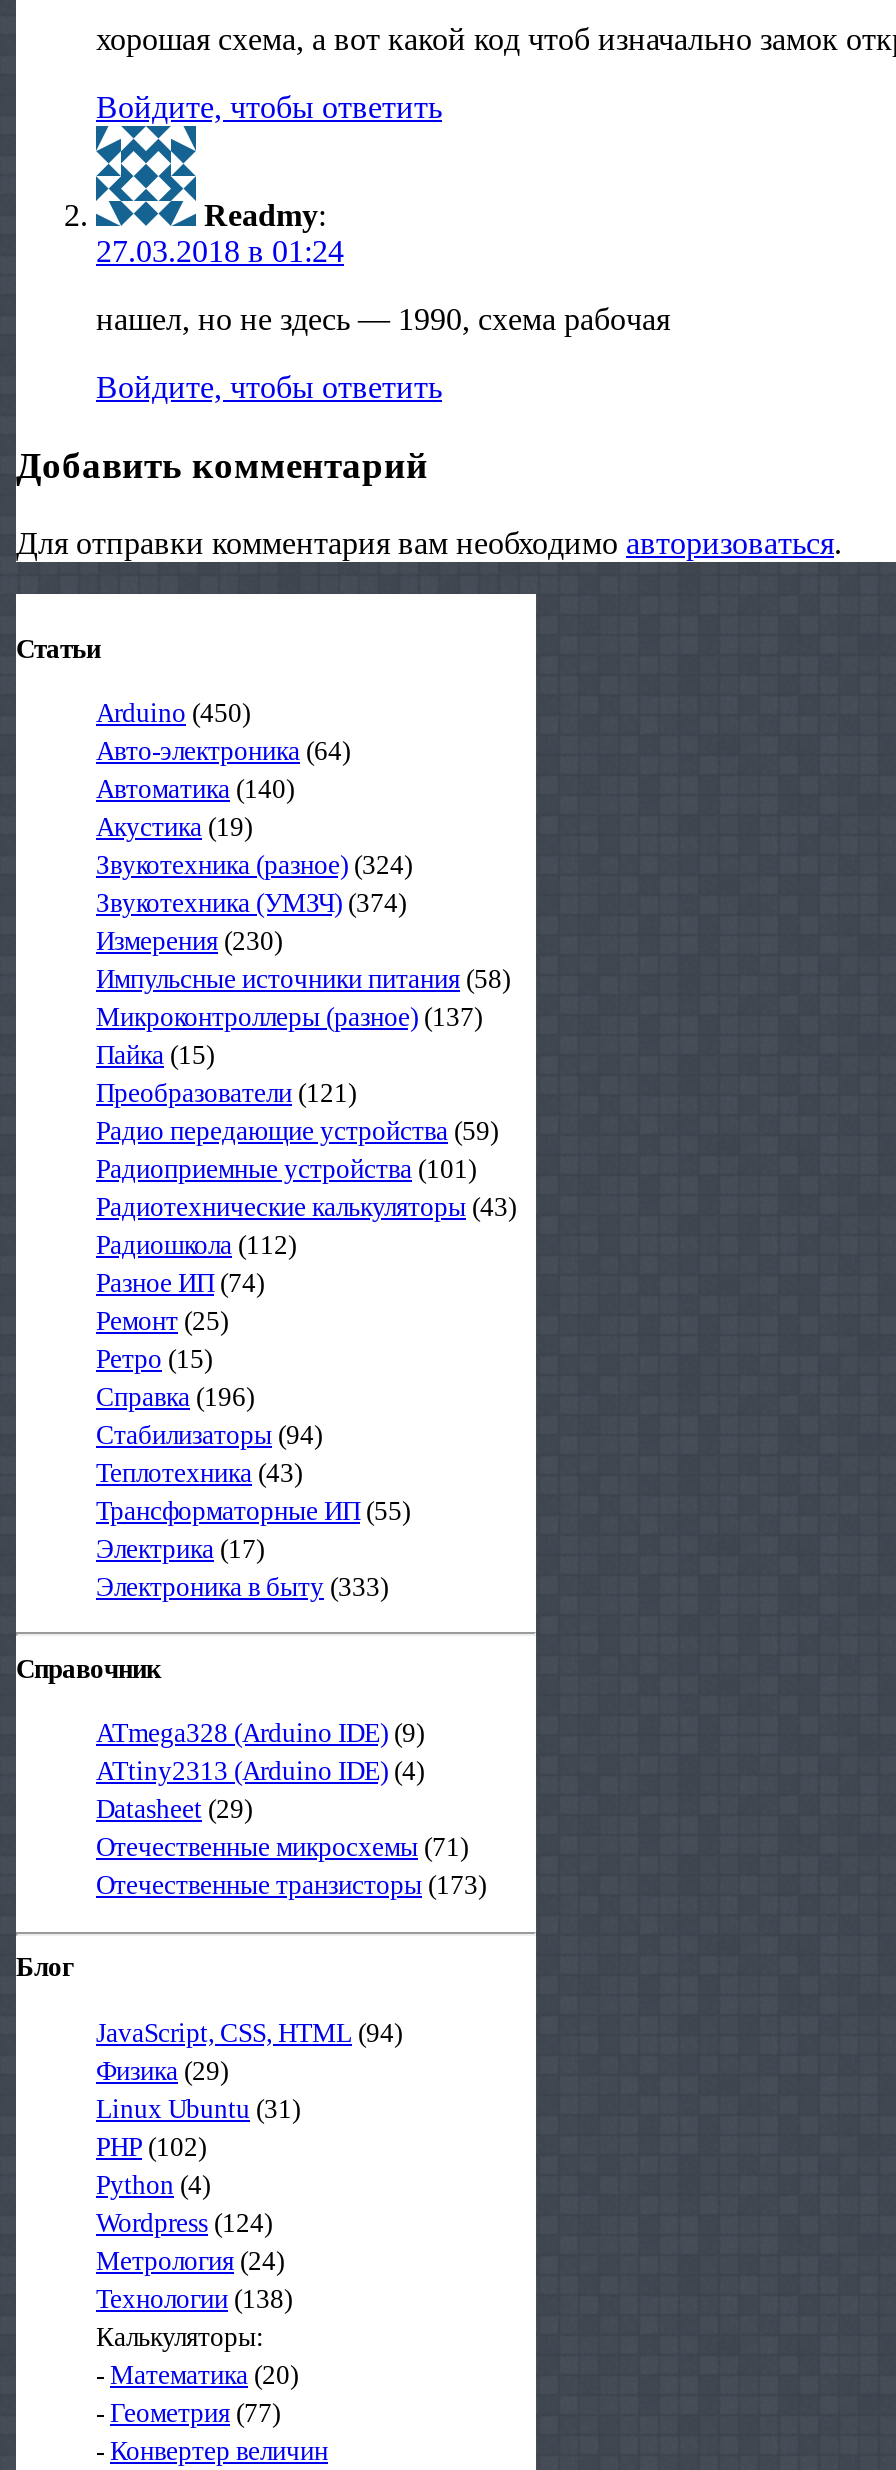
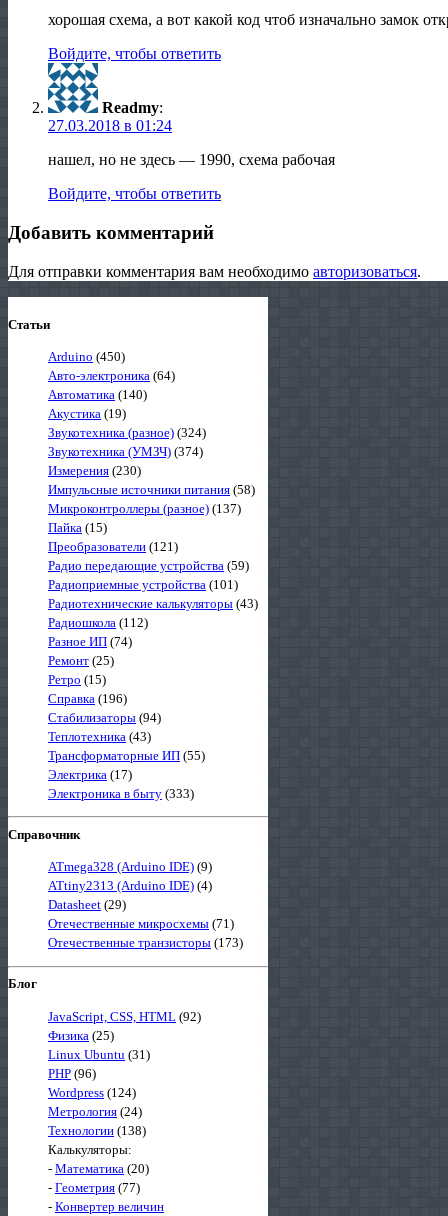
- JavaScript, CSS, HTML (94)
+ JavaScript, CSS, HTML (92)

- Физика (29)
+ Физика (25)

- PHP (102)
- Python (4)
+ PHP (96)
